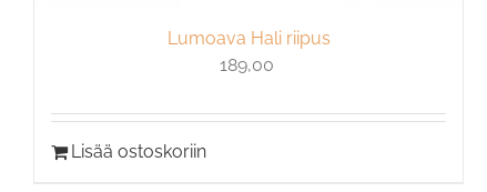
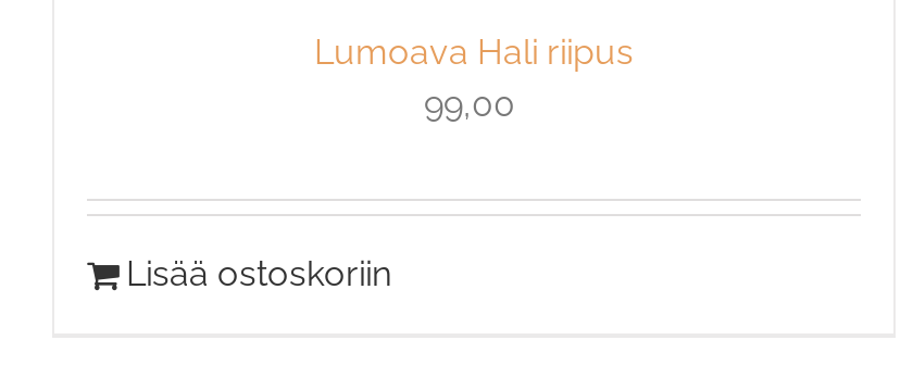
- 189,00
+ 99,00
